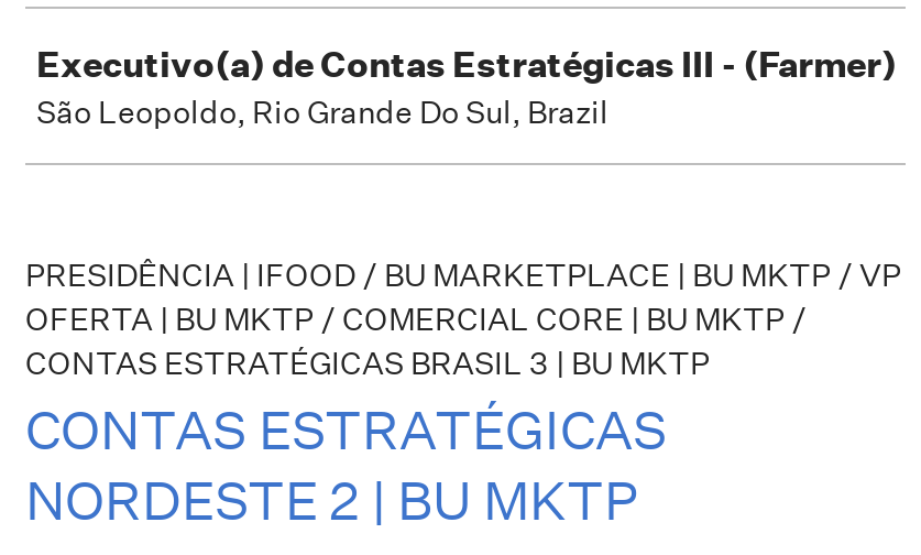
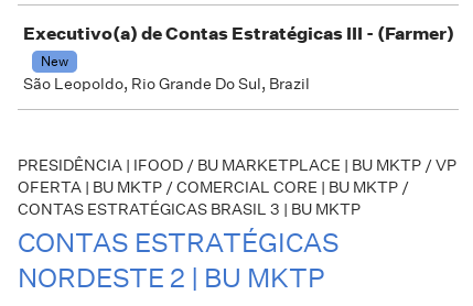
+ New
